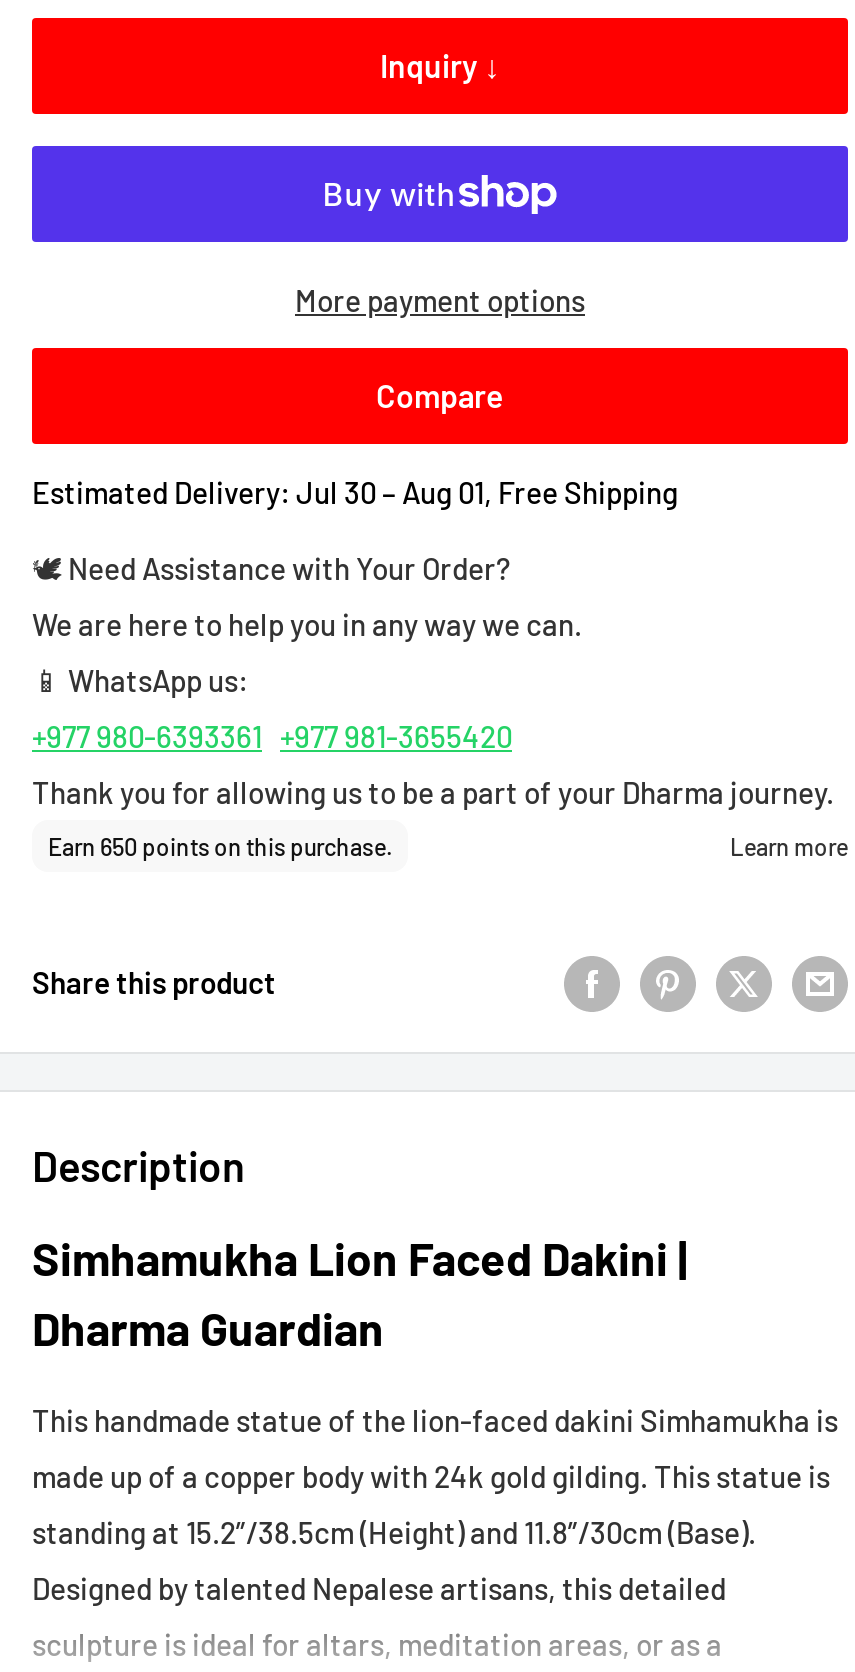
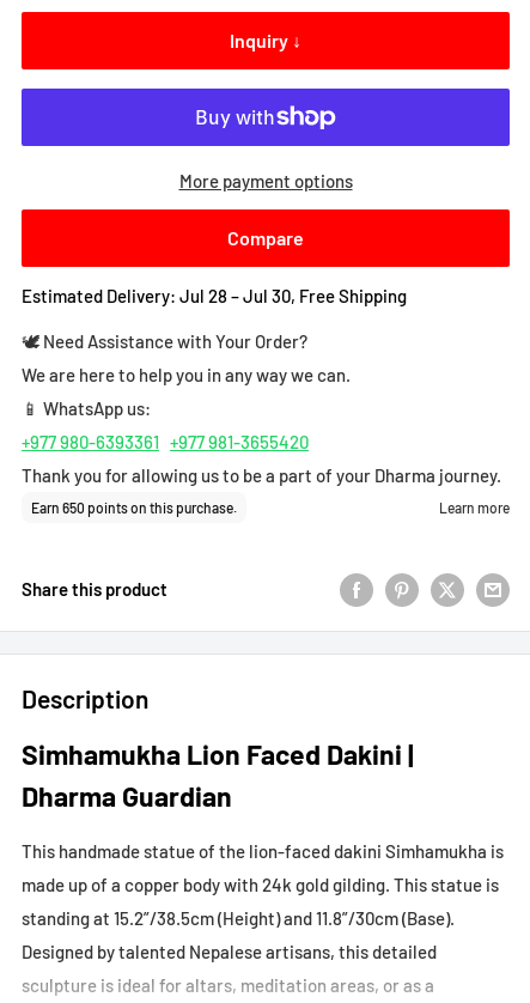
- Estimated Delivery: Jul 30 – Aug 01, Free Shipping
+ Estimated Delivery: Jul 28 – Jul 30, Free Shipping
